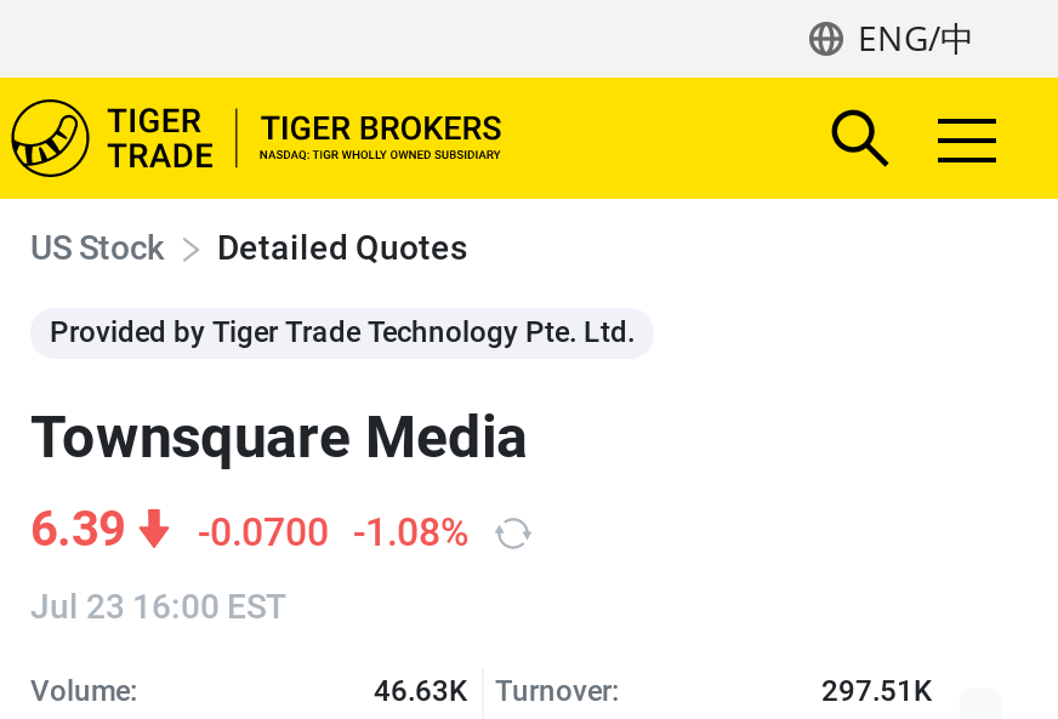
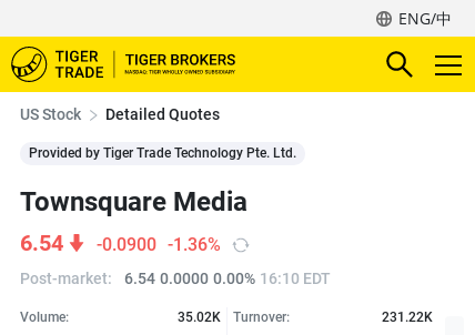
- 6.39
- -0.0700 -1.08%
+ 6.54
+ -0.0900 -1.36%

- Jul 23 16:00 EST
+ Post-market: 6.54 0.0000 0.00% 16:10 EDT

- 46.63K Turnover:
+ 35.02K Turnover:

- 297.51K
+ 231.22K
